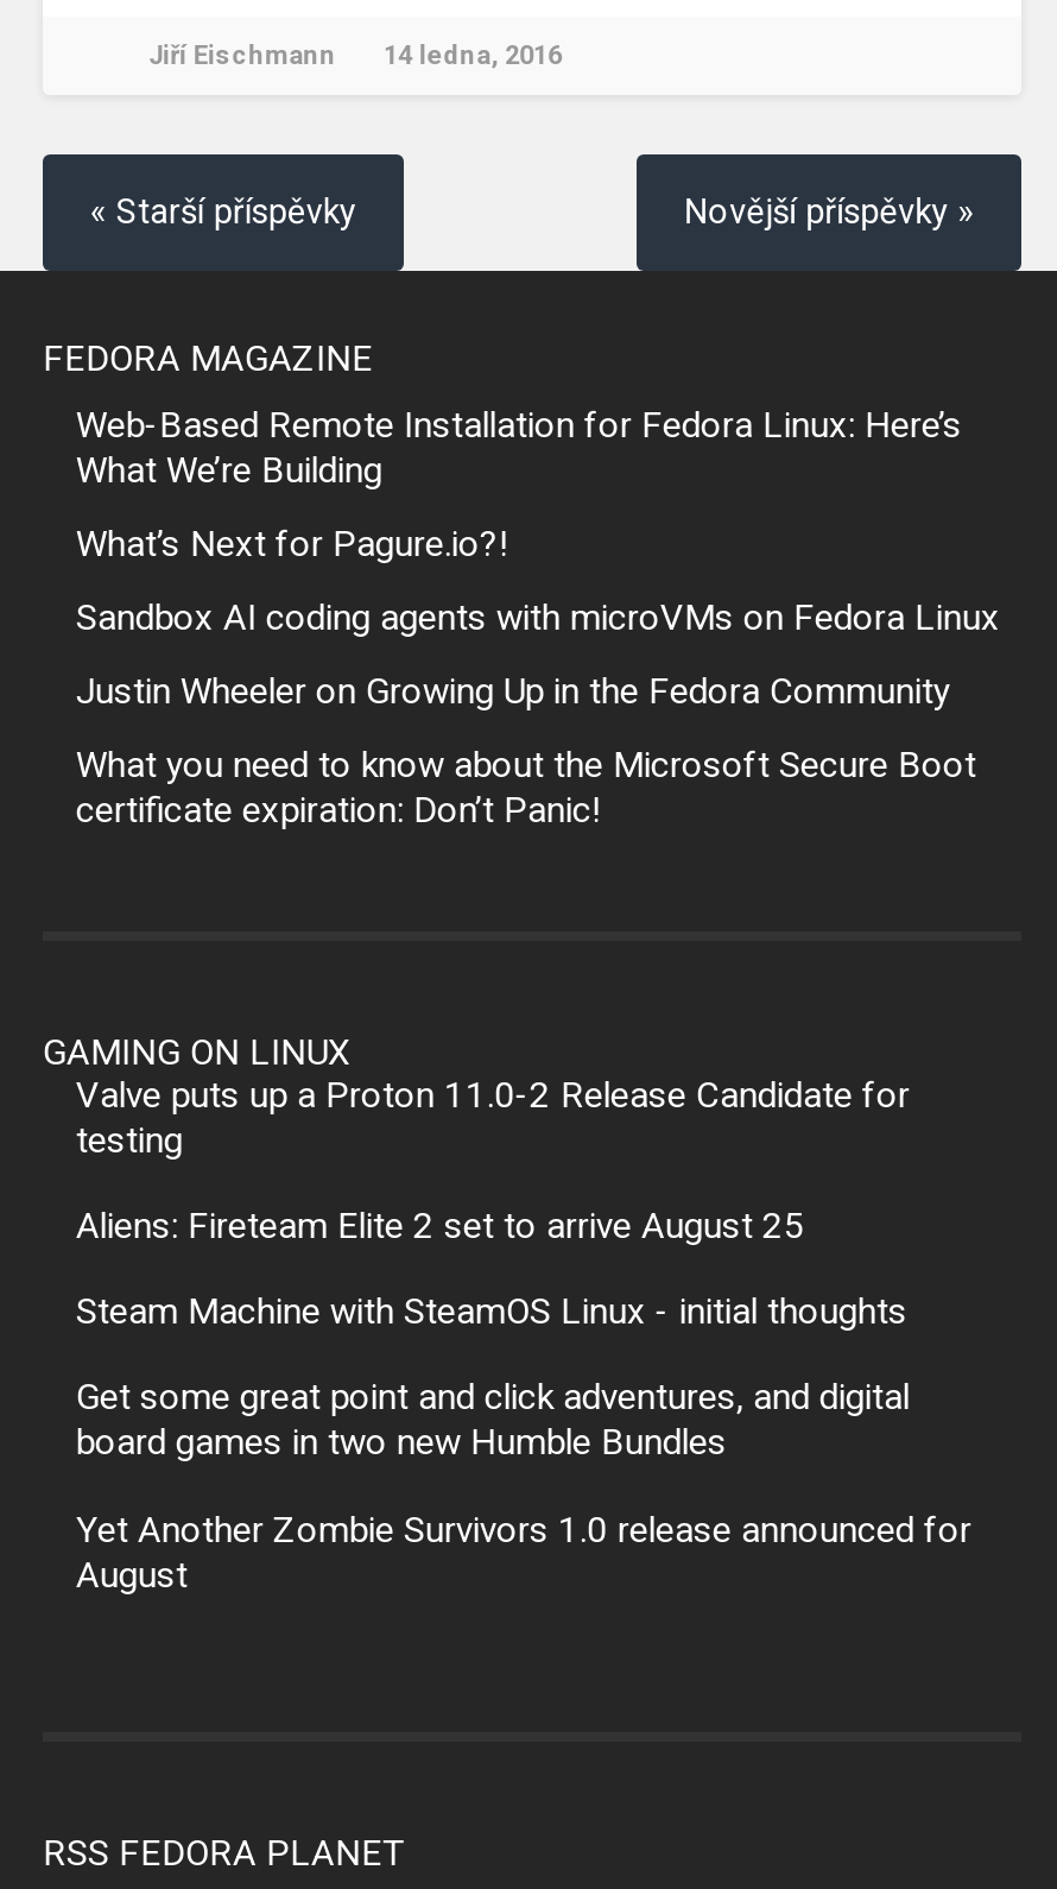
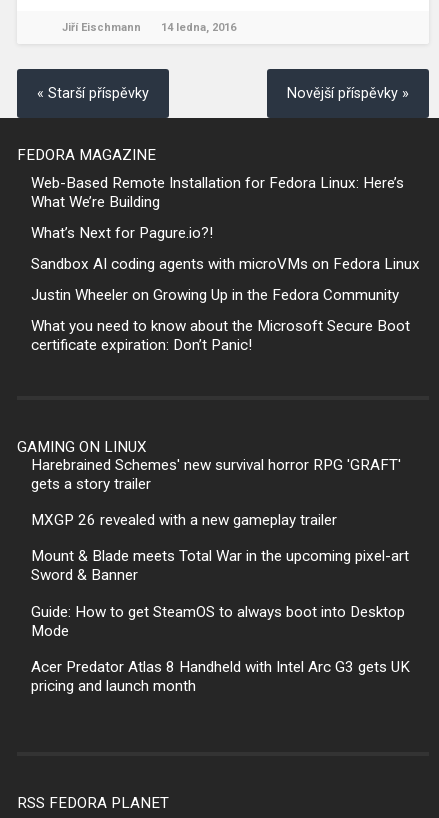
- Valve puts up a Proton 11.0-2 Release Candidate for
- testing
+ Harebrained Schemes' new survival horror RPG 'GRAFT'
+ gets a story trailer

- Aliens: Fireteam Elite 2 set to arrive August 25
+ MXGP 26 revealed with a new gameplay trailer

- Steam Machine with SteamOS Linux - initial thoughts
+ Mount & Blade meets Total War in the upcoming pixel-art
+ Sword & Banner

- Get some great point and click adventures, and digital
- board games in two new Humble Bundles
+ Guide: How to get SteamOS to always boot into Desktop
+ Mode

- Yet Another Zombie Survivors 1.0 release announced for
- August
+ Acer Predator Atlas 8 Handheld with Intel Arc G3 gets UK
+ pricing and launch month
